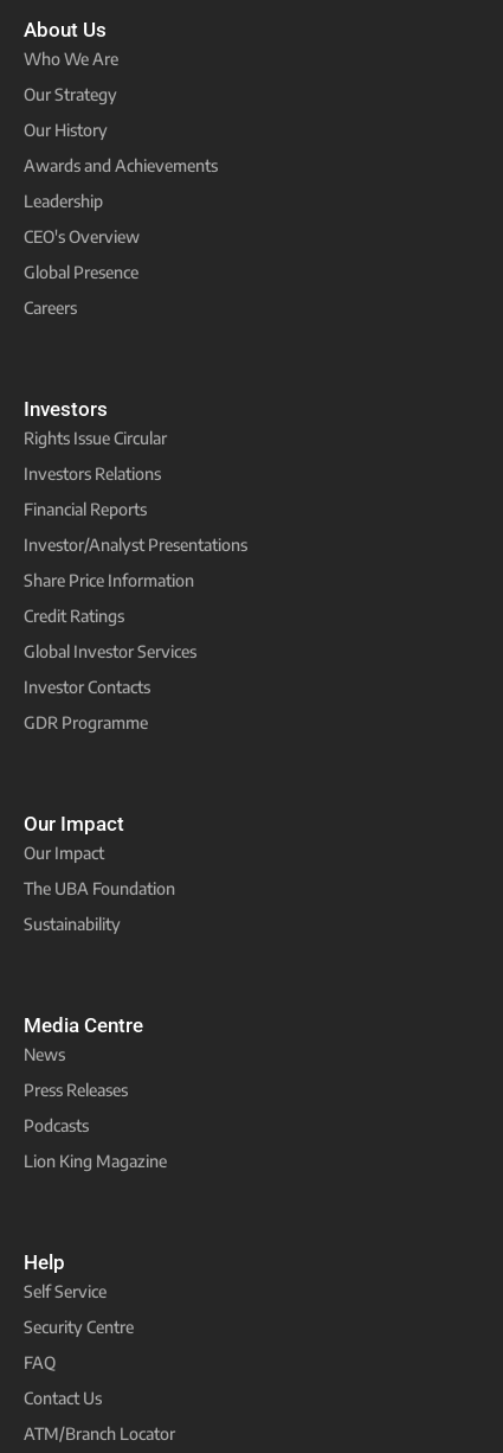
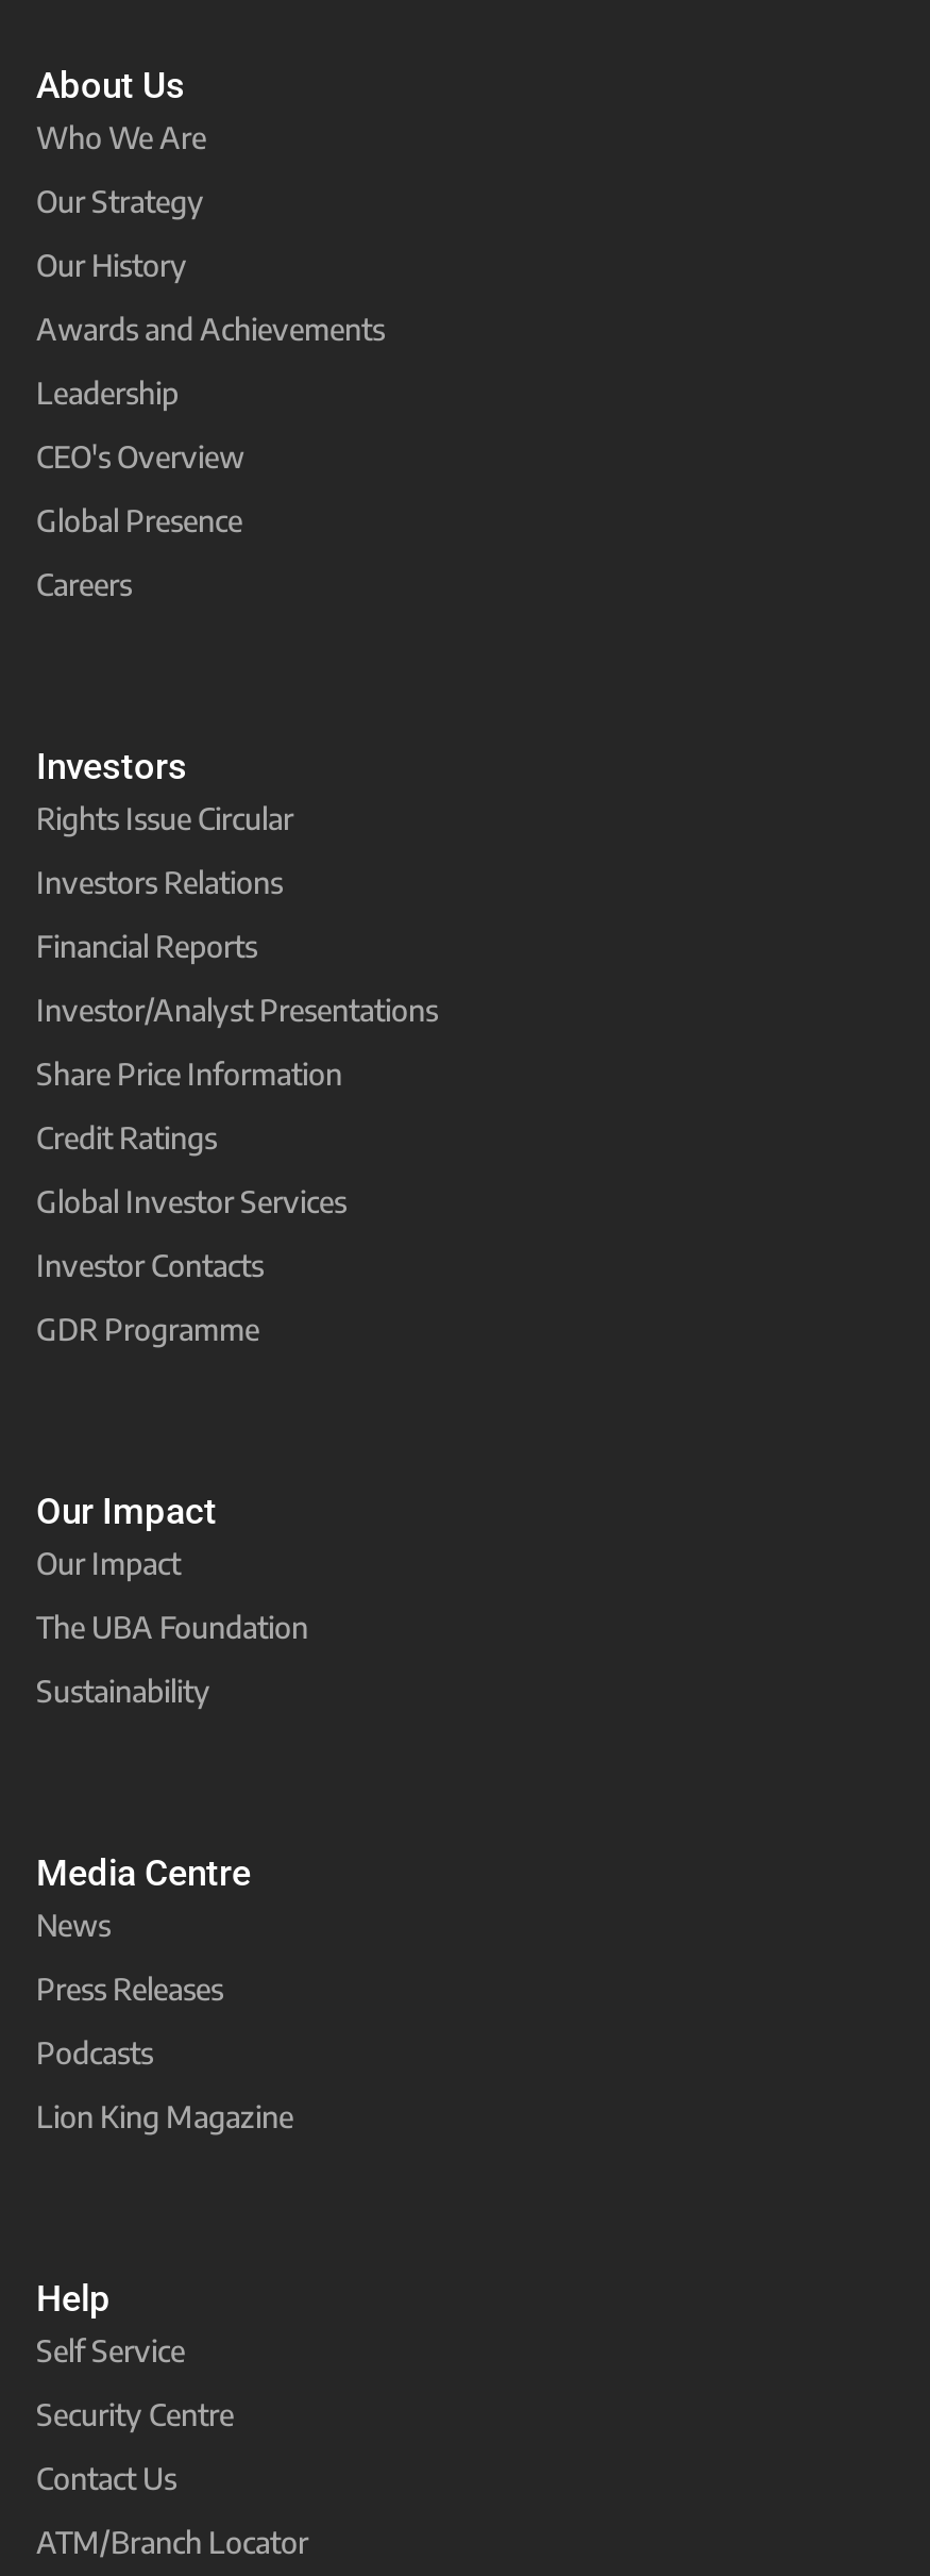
- FAQ
